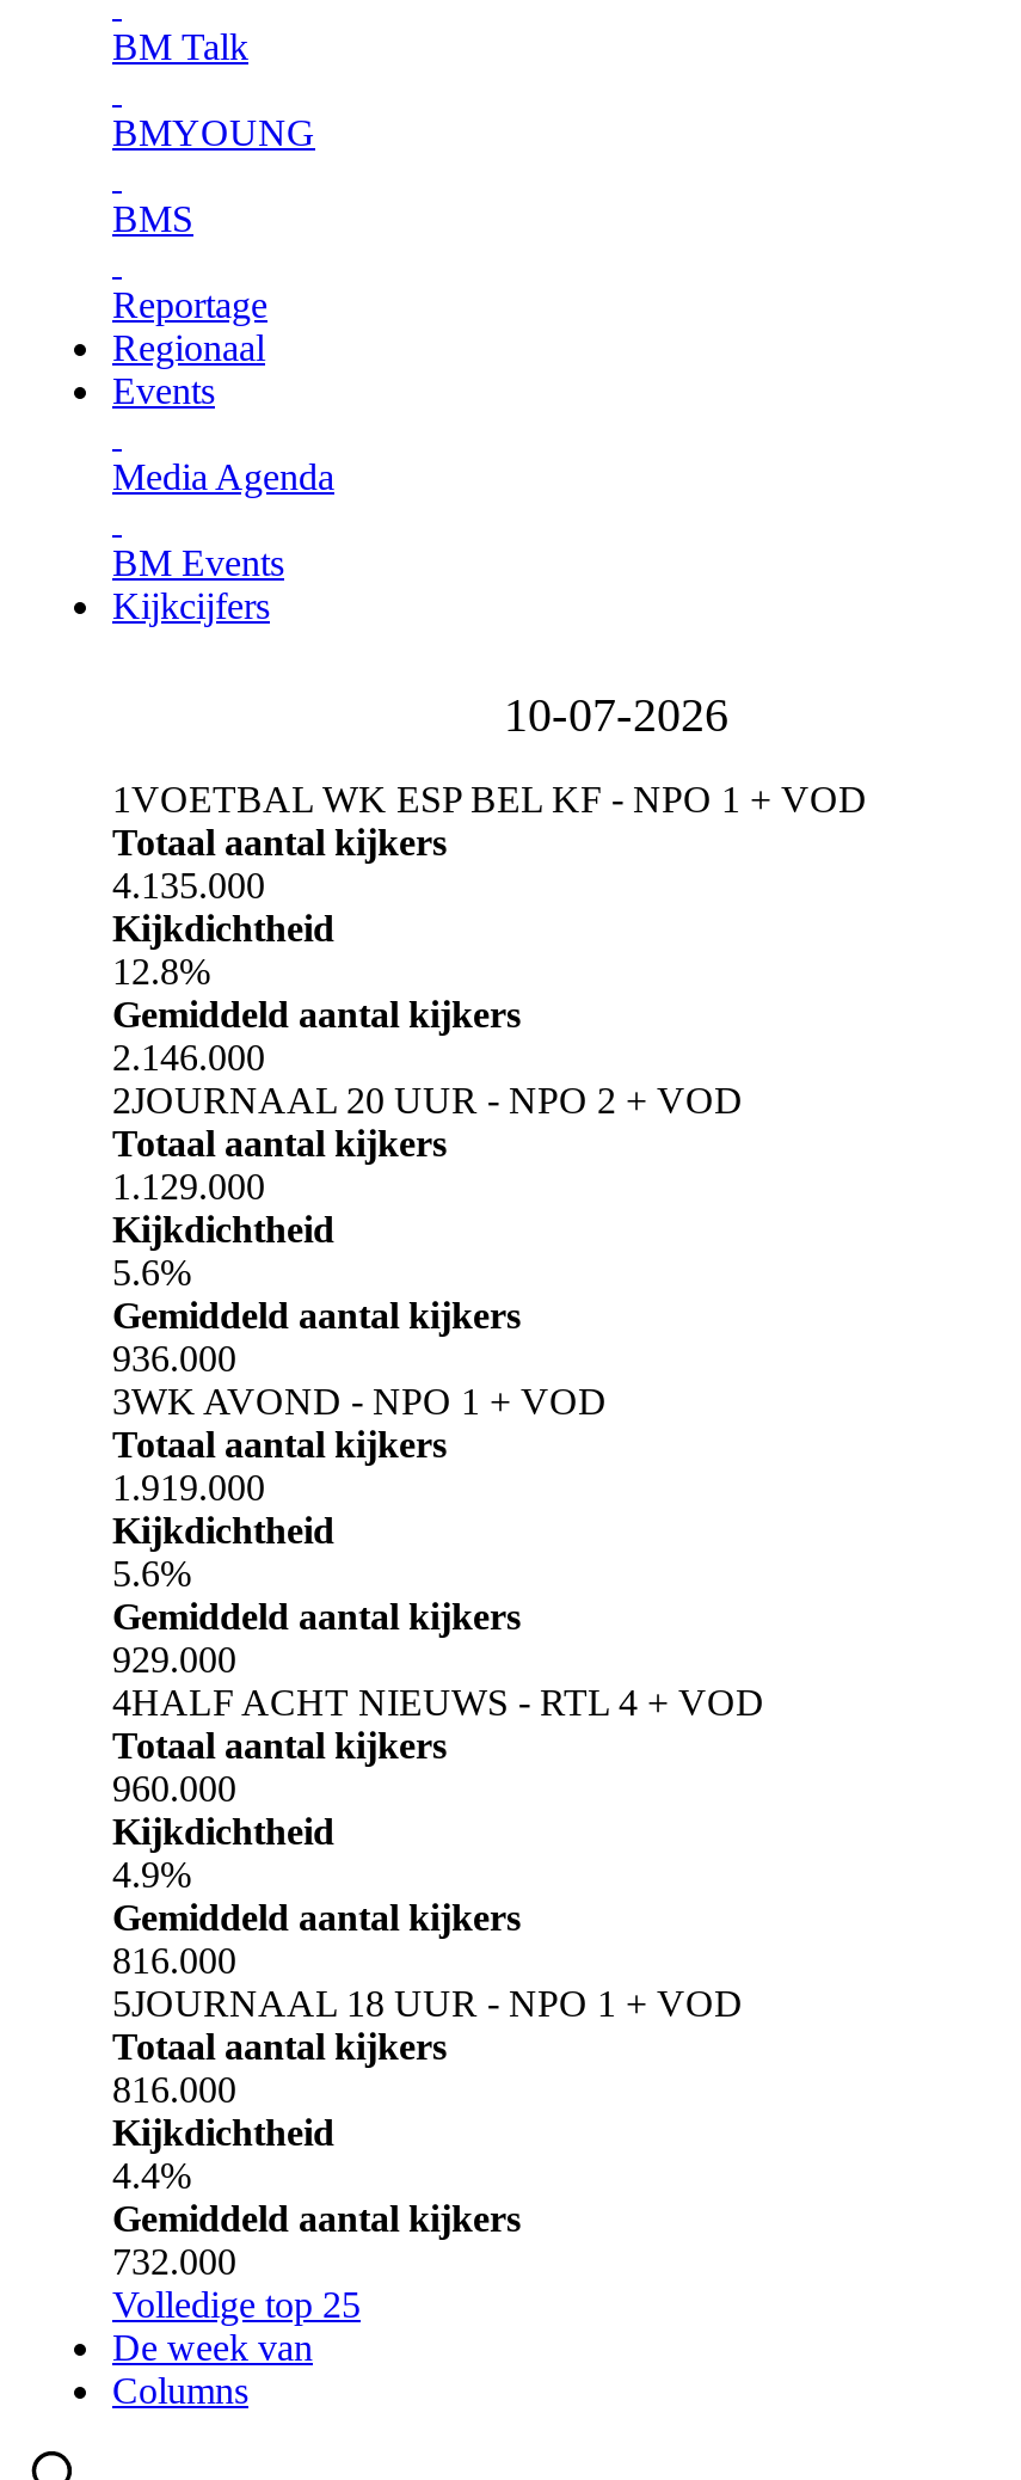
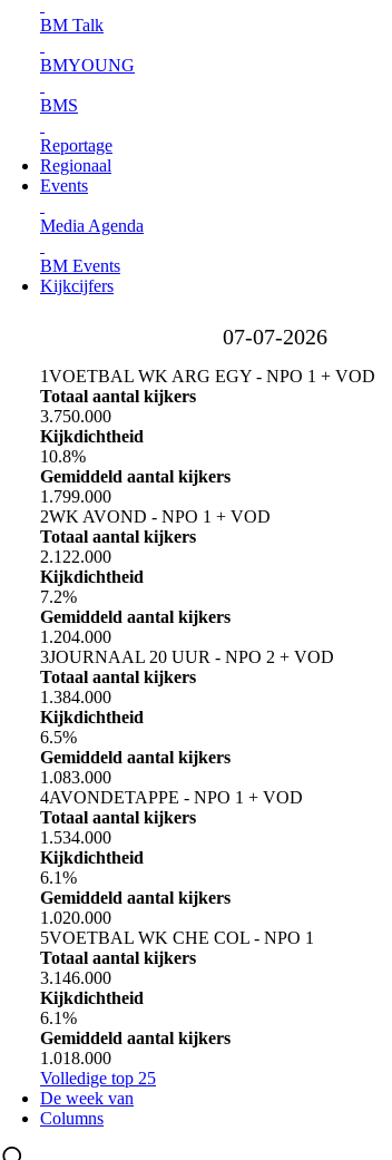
- 10-07-2026
+ 07-07-2026

- 1 VOETBAL WK ESP BEL KF - NPO 1 + VOD
+ 1 VOETBAL WK ARG EGY - NPO 1 + VOD

- 4.135.000
+ 3.750.000

- 12.8%
+ 10.8%

- 2.146.000
- 2JOURNAAL 20 UUR - NPO 2 + VOD
+ 1.799.000
+ 2WK AVOND - NPO 1 + VOD

- 1.129.000
+ 2.122.000

- 5.6%
+ 7.2%

- 936.000
- 3WK AVOND - NPO 1 + VOD
+ 1.204.000
+ 3JOURNAAL 20 UUR - NPO 2 + VOD

- 1.919.000
+ 1.384.000

- 5.6%
+ 6.5%

- 929.000
- 4HALF ACHT NIEUWS - RTL 4 + VOD
+ 1.083.000
+ 4AVONDETAPPE - NPO 1 + VOD

- 960.000
+ 1.534.000

- 4.9%
+ 6.1%

- 816.000
- 5JOURNAAL 18 UUR - NPO 1 + VOD
+ 1.020.000
+ 5VOETBAL WK CHE COL - NPO 1

- 816.000
+ 3.146.000

- 4.4%
+ 6.1%

- 732.000
+ 1.018.000
